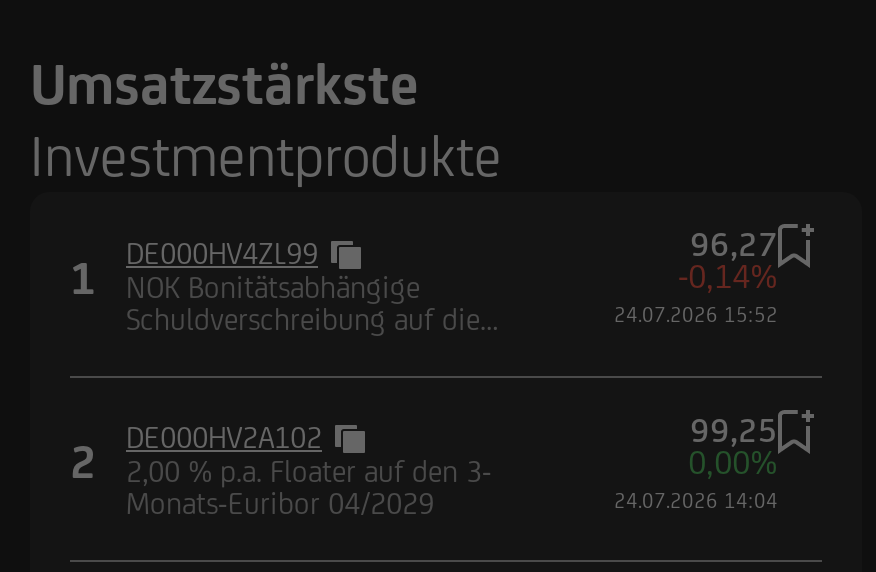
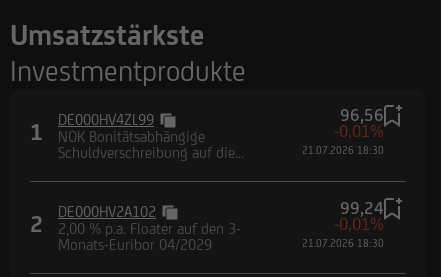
- 96,27
+ 96,56

- -0,14%
+ -0,01%

- 24.07.2026 15:52
+ 21.07.2026 18:30

- 99,25
+ 99,24

- 0,00%
+ -0,01%

- 24.07.2026 14:04
+ 21.07.2026 18:30
